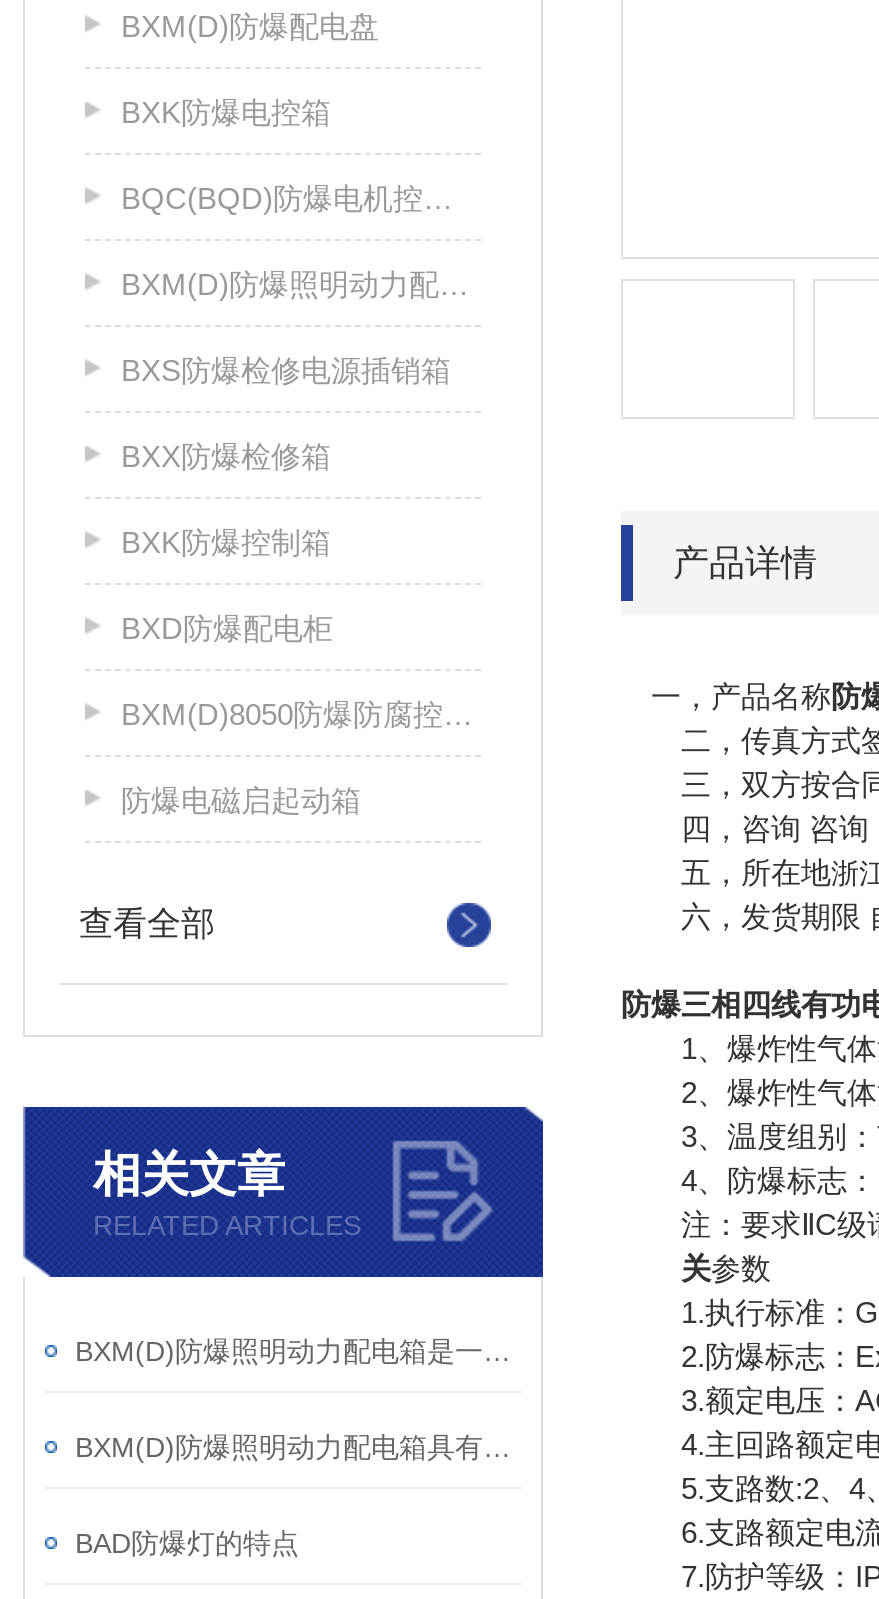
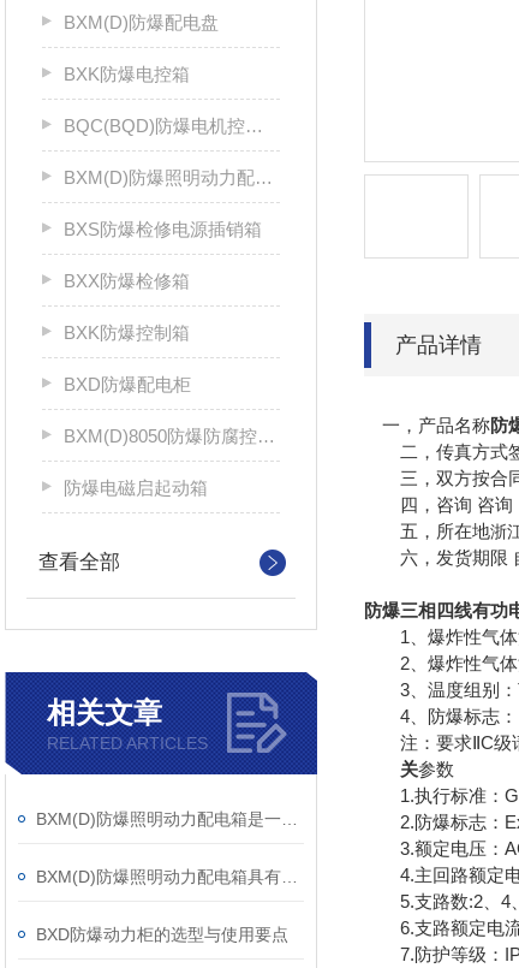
- BAD防爆灯的特点
+ BXD防爆动力柜的选型与使用要点
